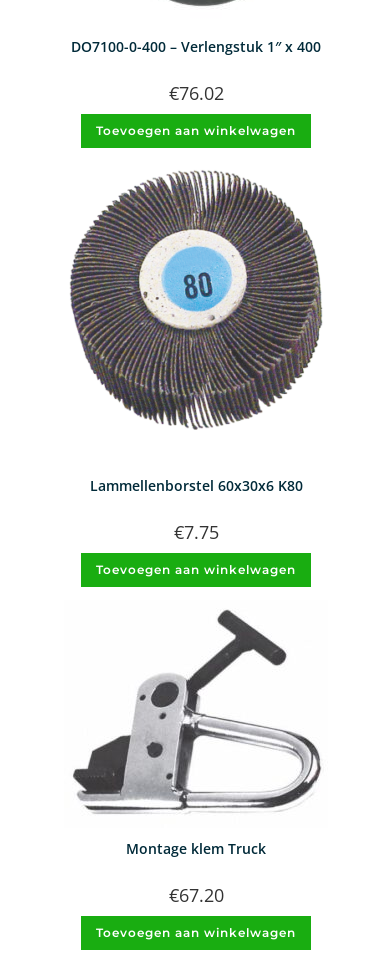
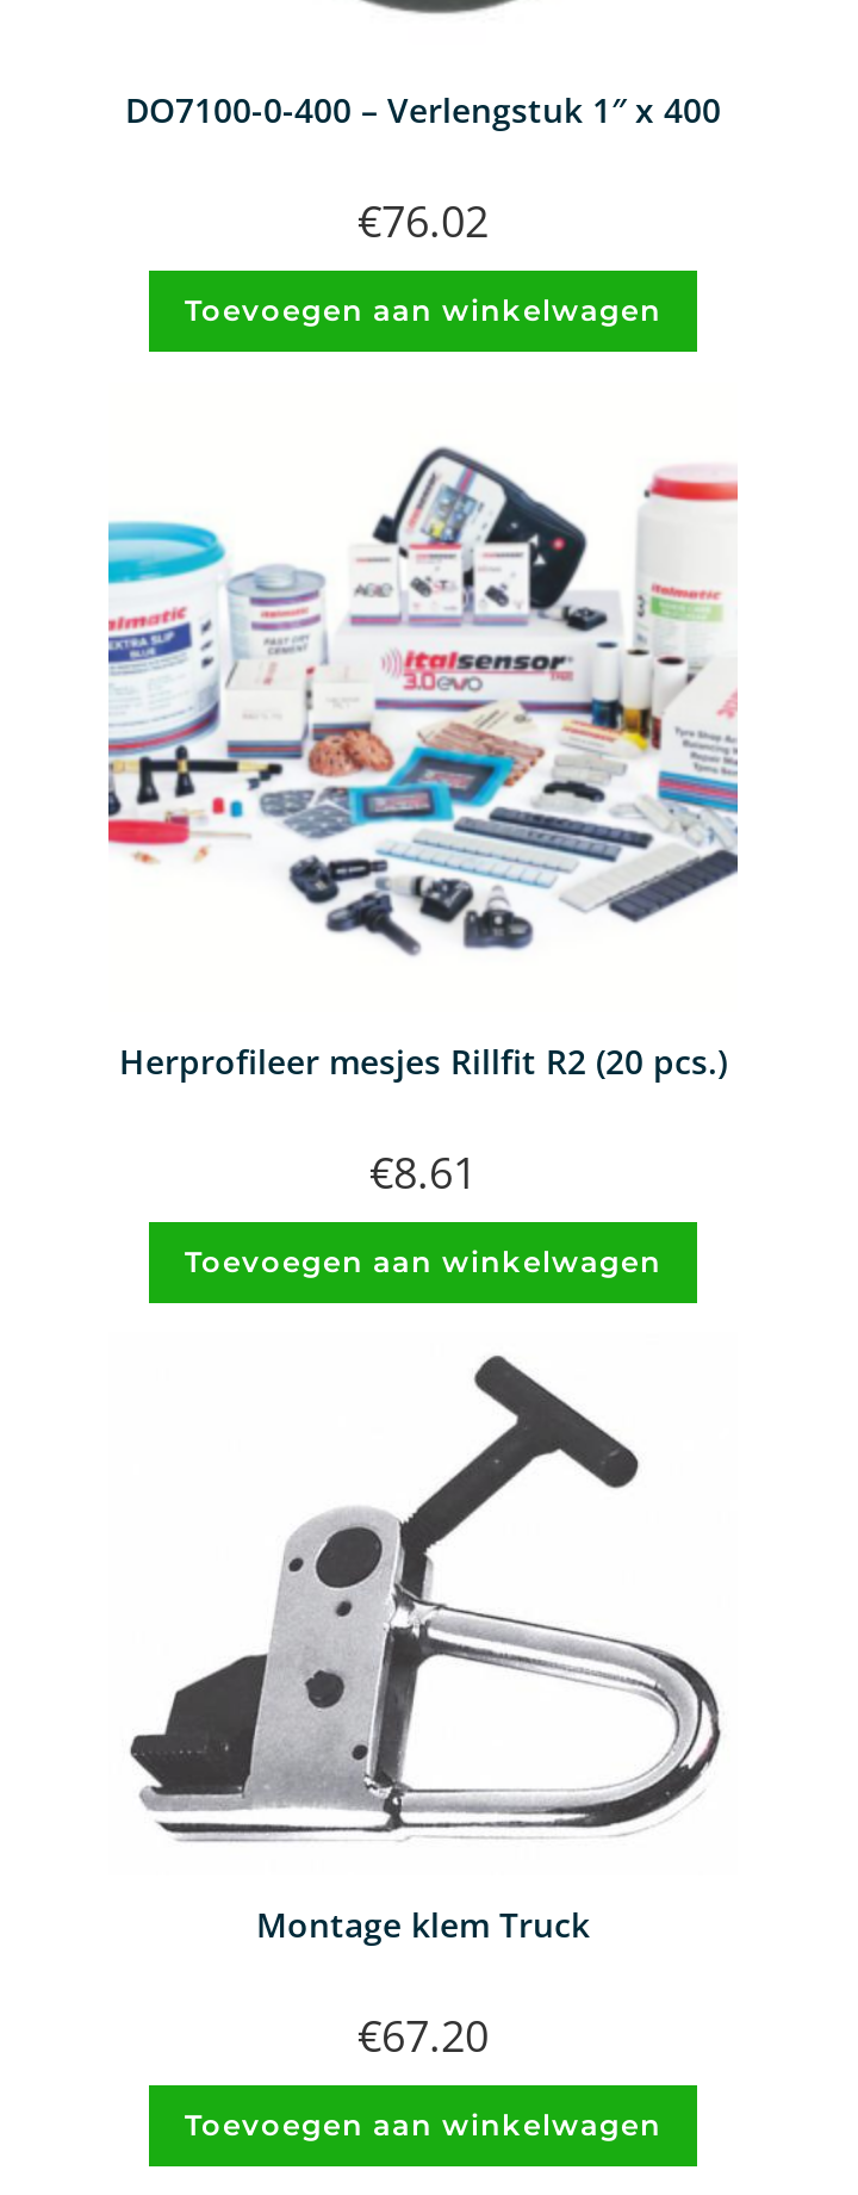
- [image]
+ [image]

- Lammellenborstel 60x30x6 K80
+ Herprofileer mesjes Rillfit R2 (20 pcs.)

- €7.75
+ €8.61
